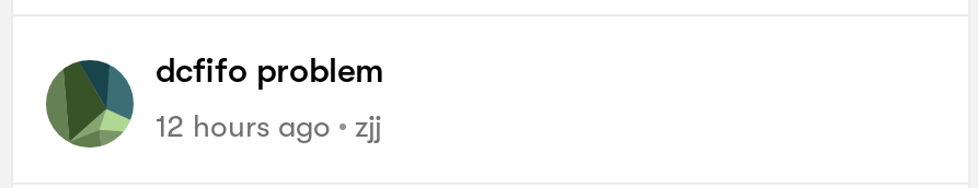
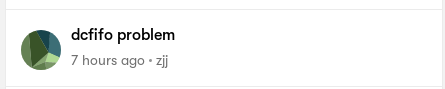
- 12 hours ago
+ 7 hours ago
